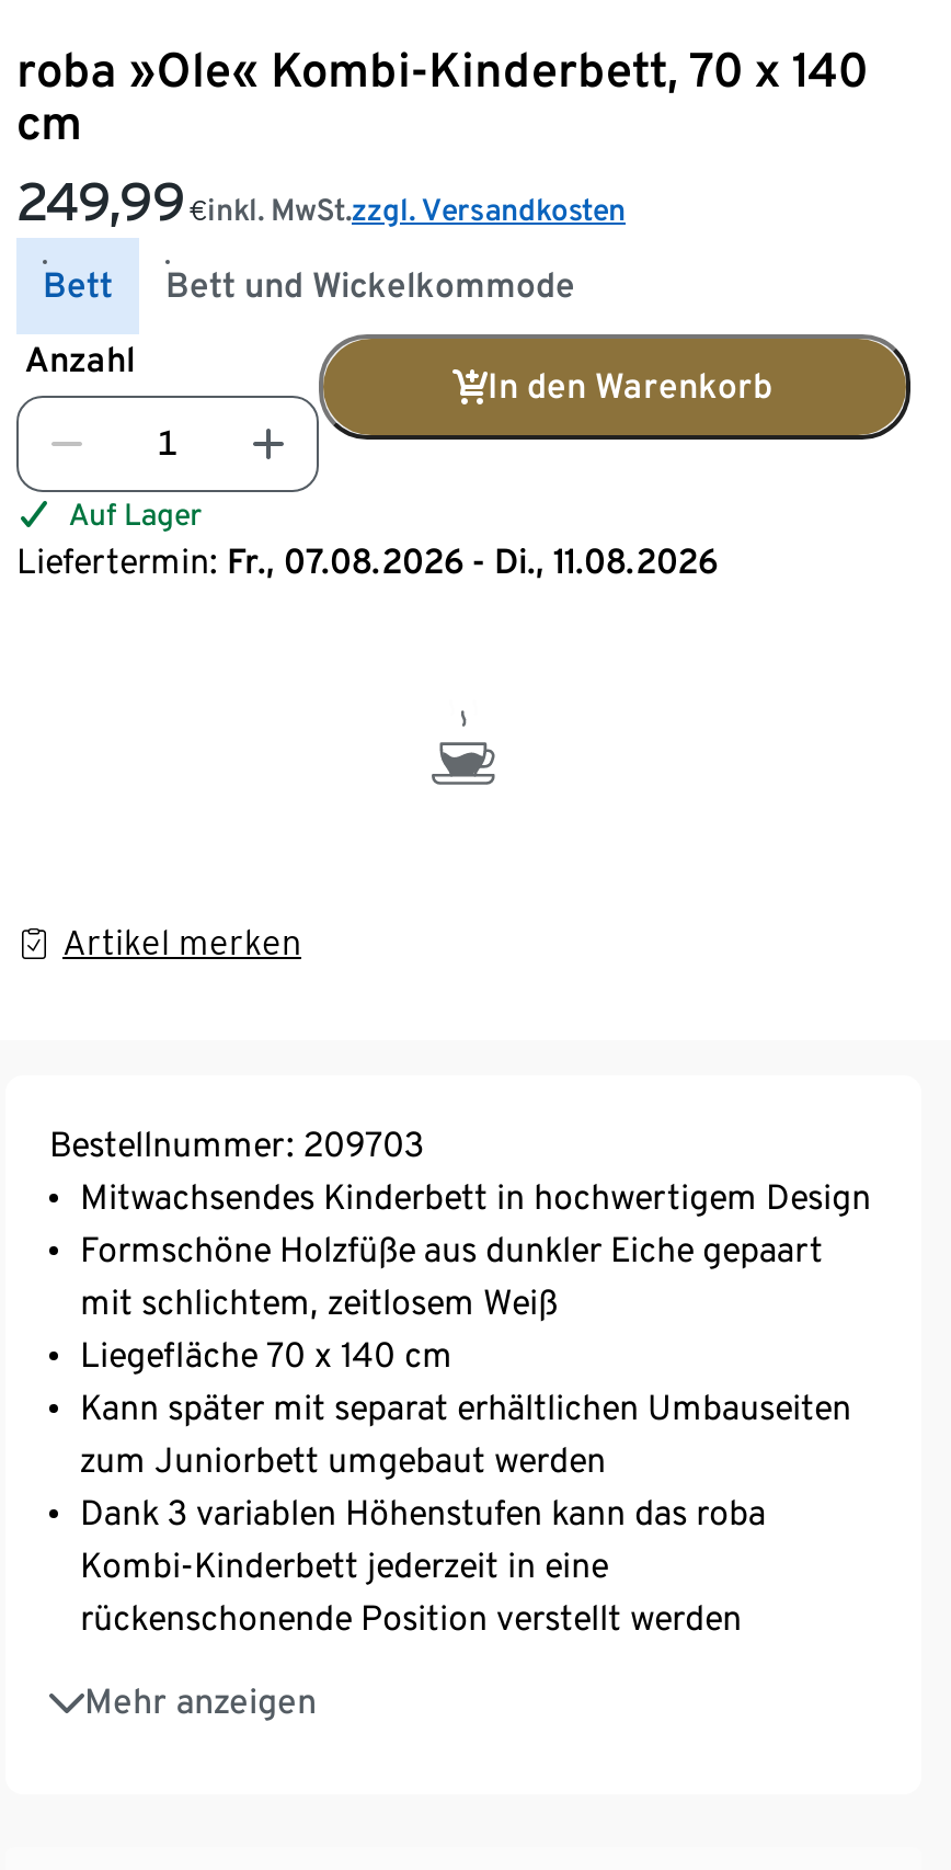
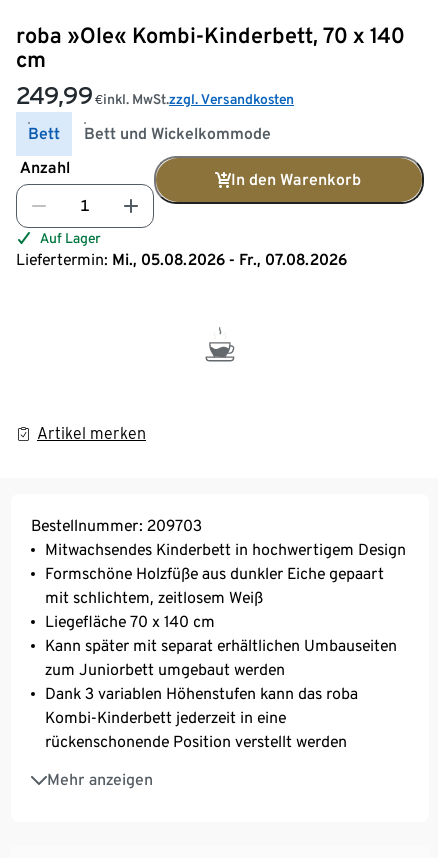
- Liefertermin: Fr., 07.08.2026 - Di., 11.08.2026
+ Liefertermin: Mi., 05.08.2026 - Fr., 07.08.2026
